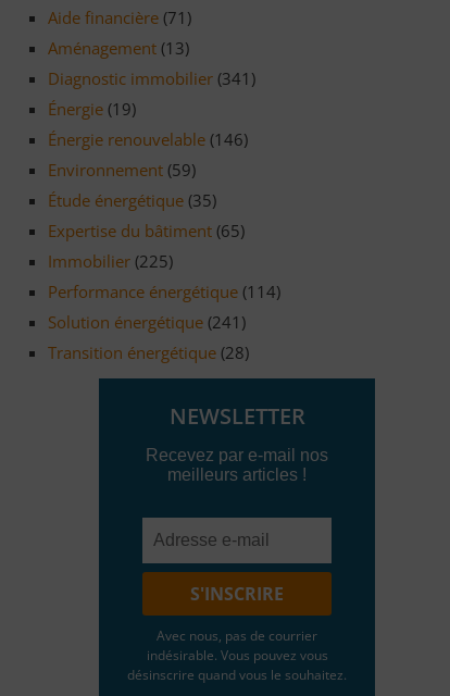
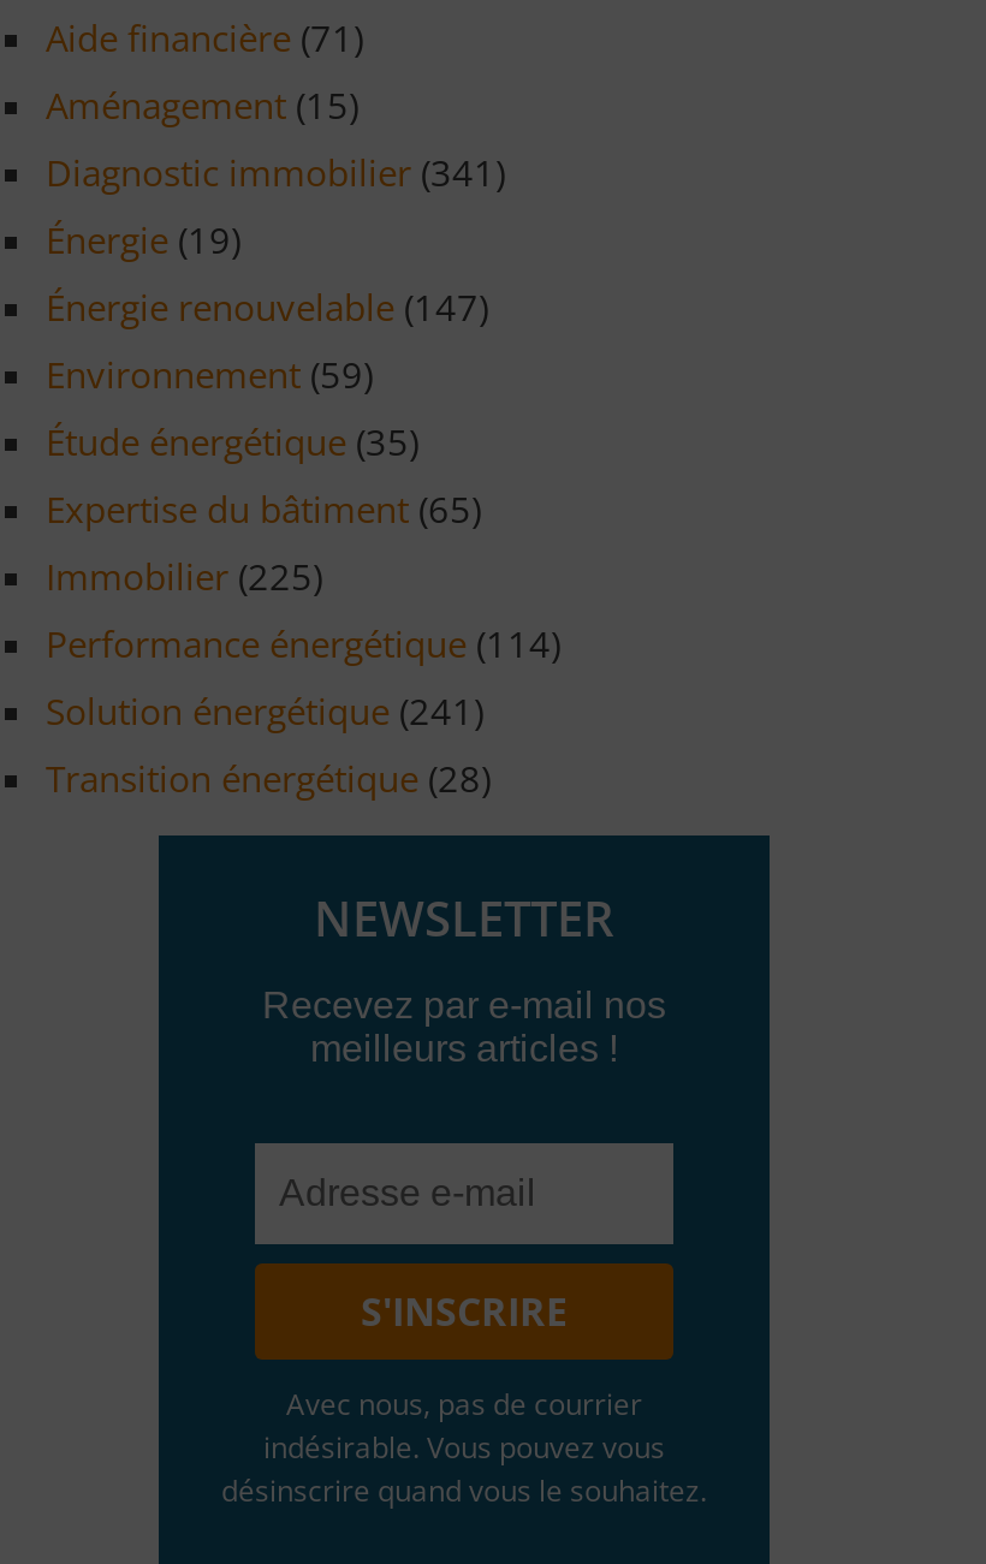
- Aménagement (13)
+ Aménagement (15)

- Énergie renouvelable (146)
+ Énergie renouvelable (147)
